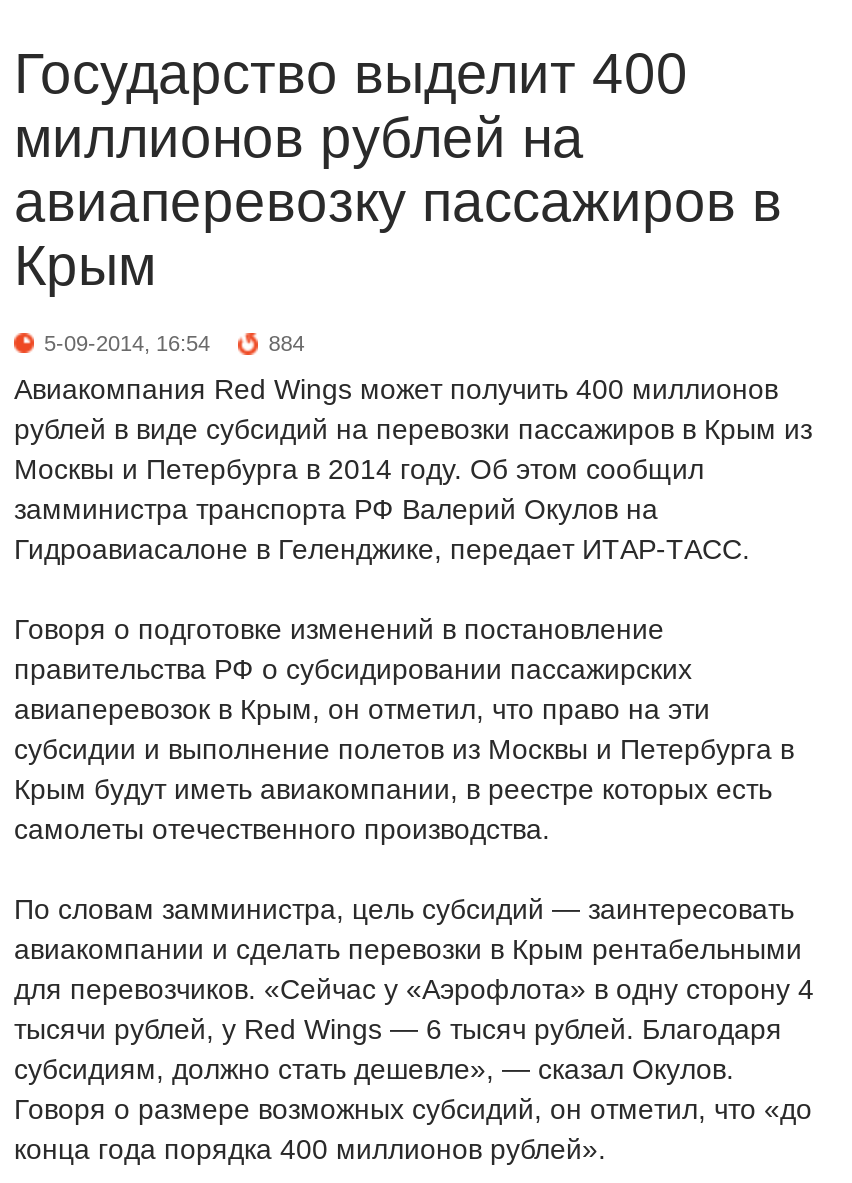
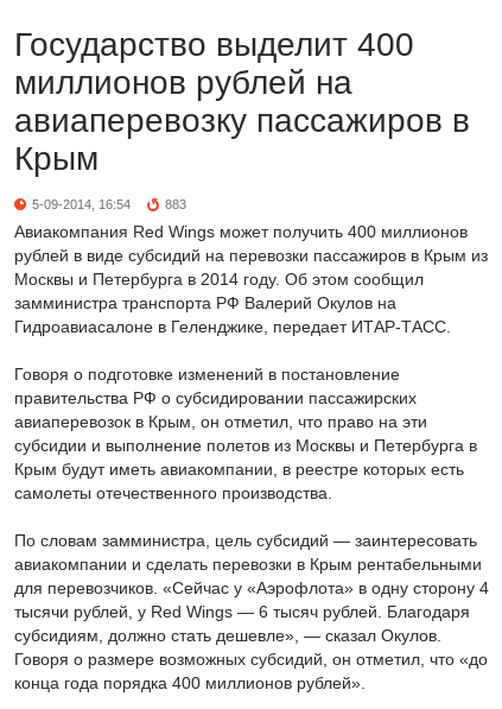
- 884
+ 883
